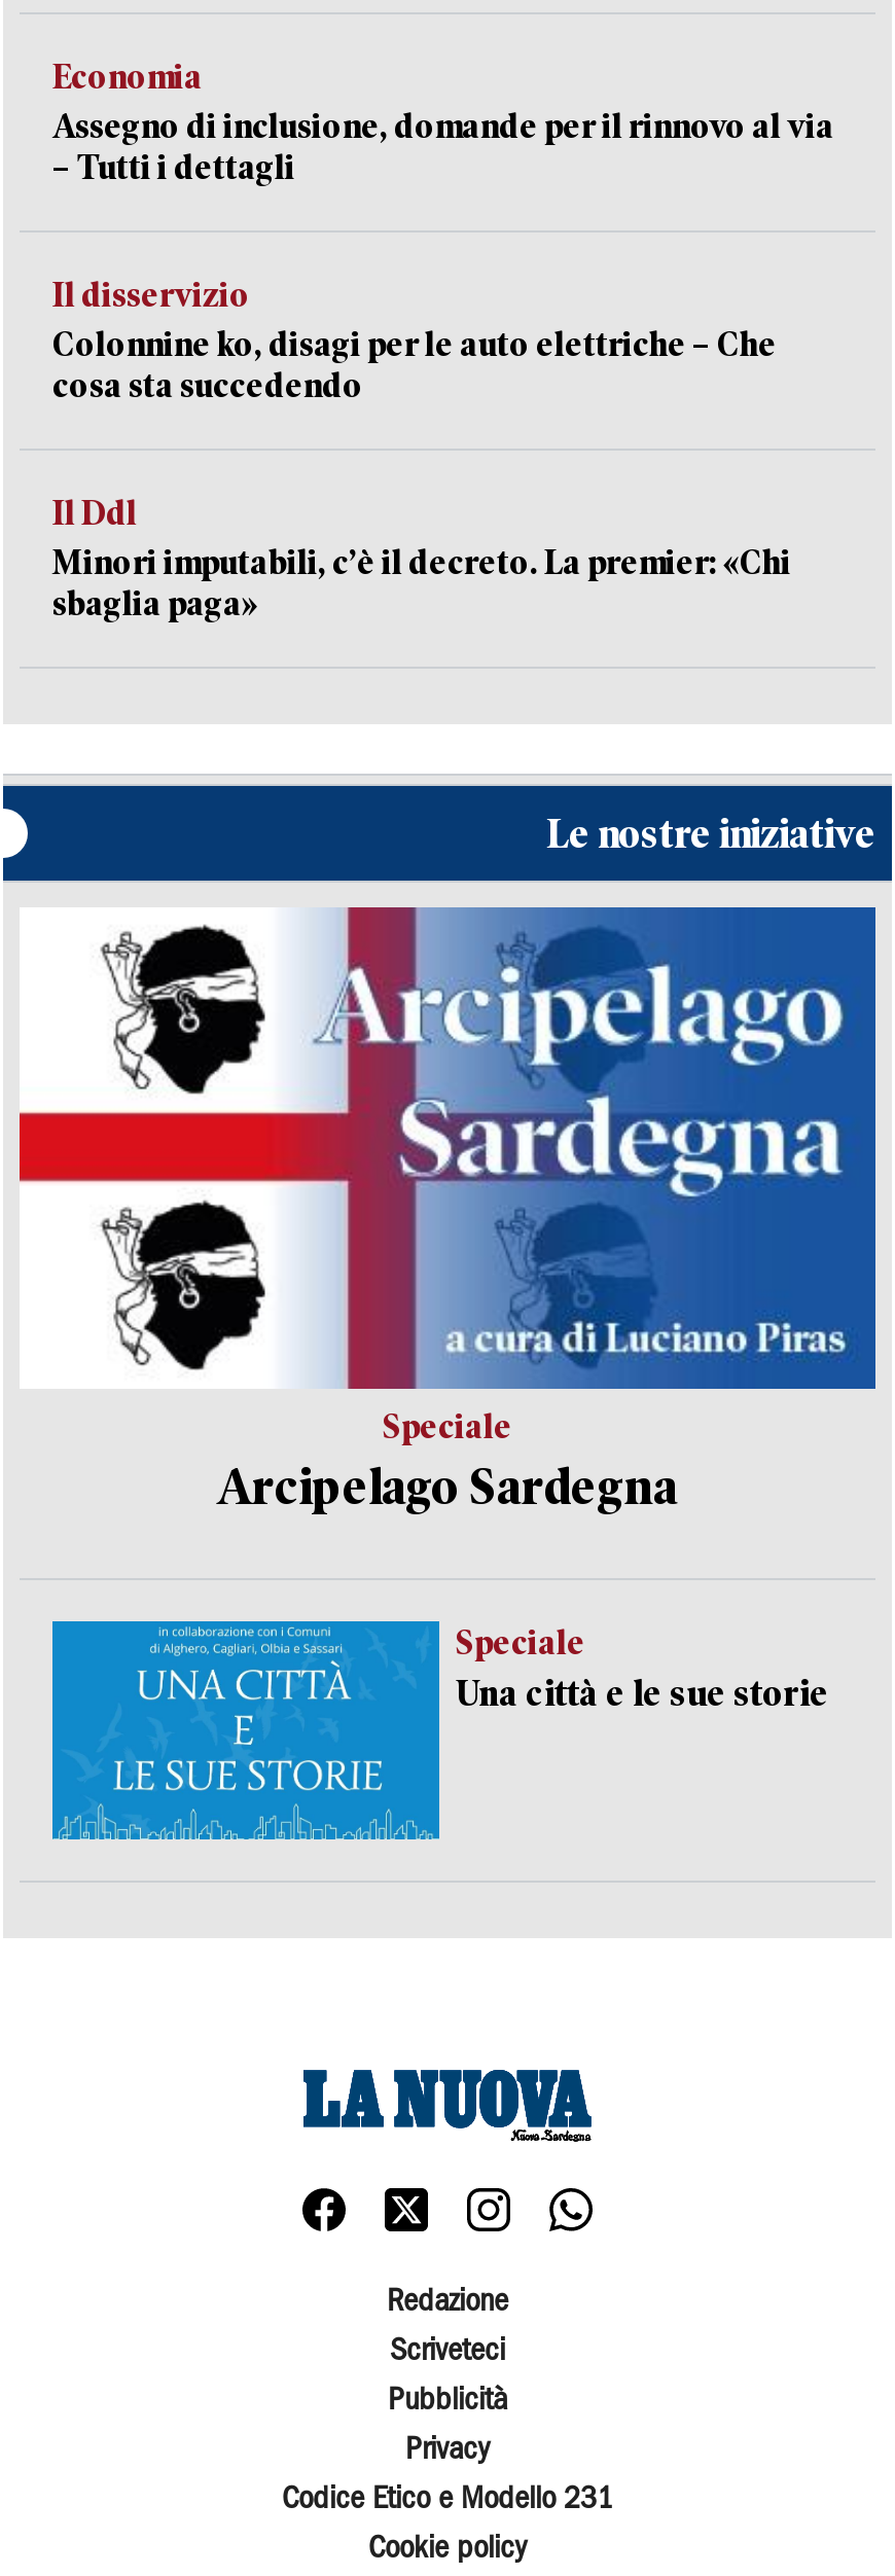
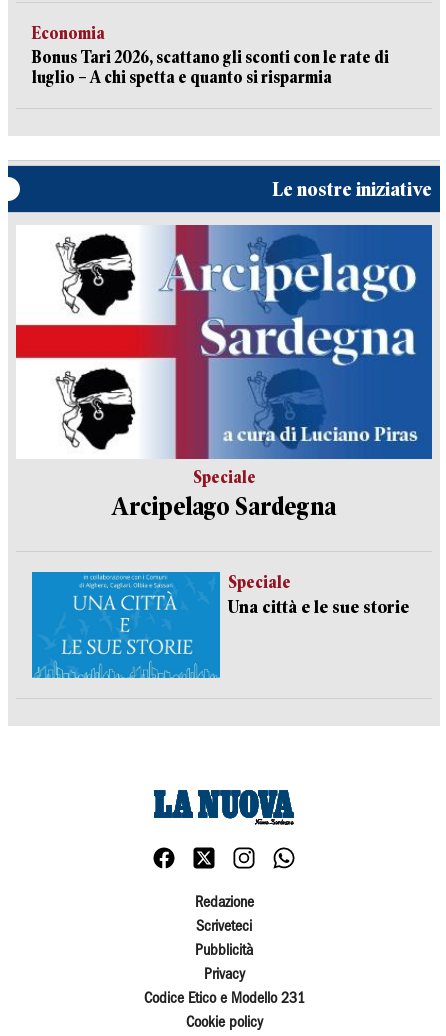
- Assegno di inclusione, domande per il rinnovo al via
- – Tutti i dettagli
- Il disservizio
- Colonnine ko, disagi per le auto elettriche – Che
- cosa sta succedendo
- Il Ddl
- Minori imputabili, c’è il decreto. La premier: «Chi
- sbaglia paga»
+ Bonus Tari 2026, scattano gli sconti con le rate di
+ luglio – A chi spetta e quanto si risparmia
